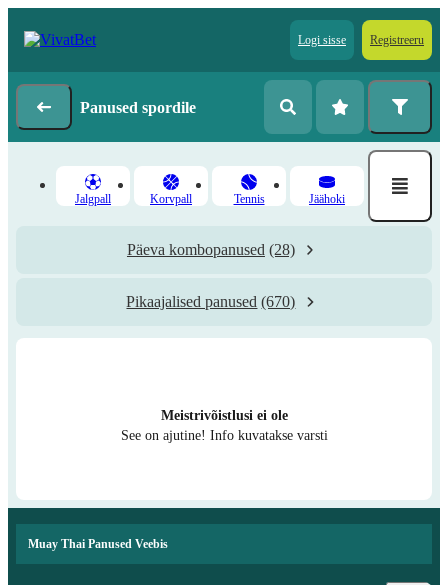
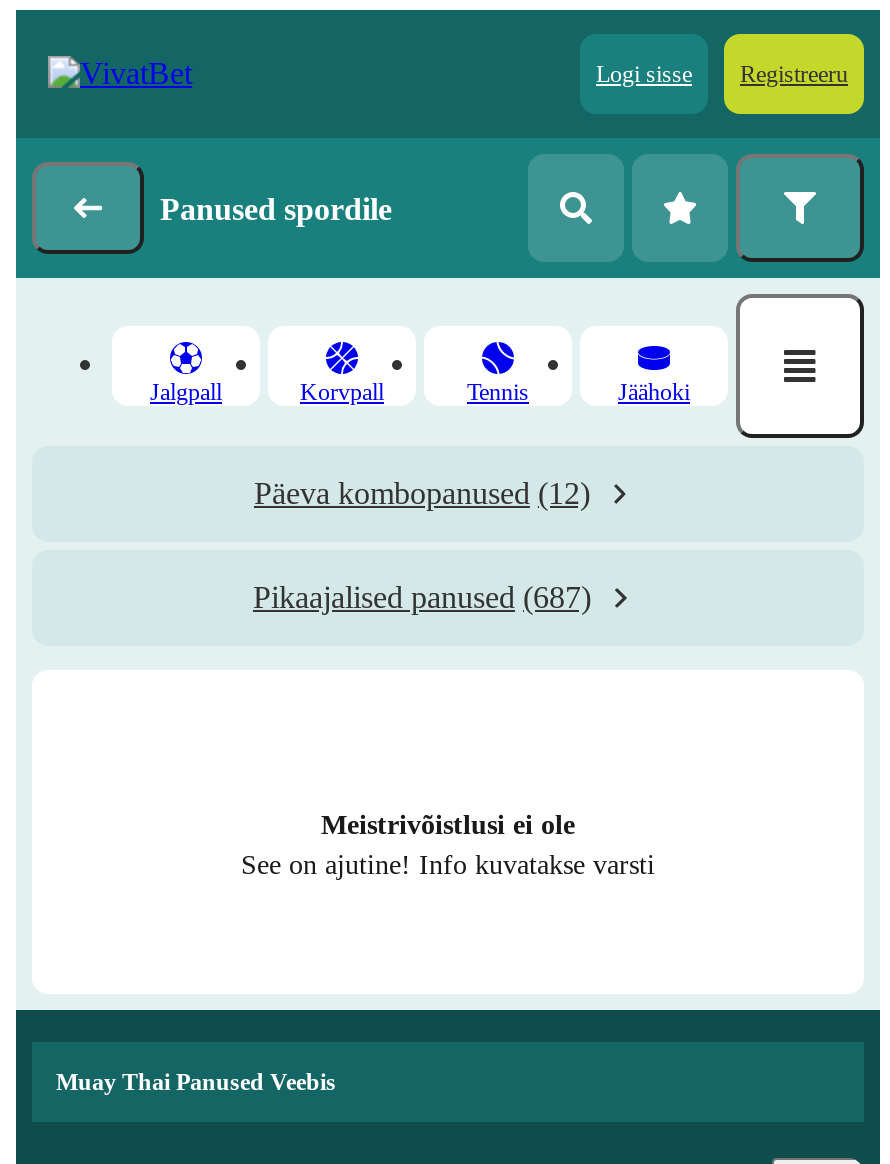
- Päeva kombopanused (28)
+ Päeva kombopanused (12)

- Pikaajalised panused (670)
+ Pikaajalised panused (687)
